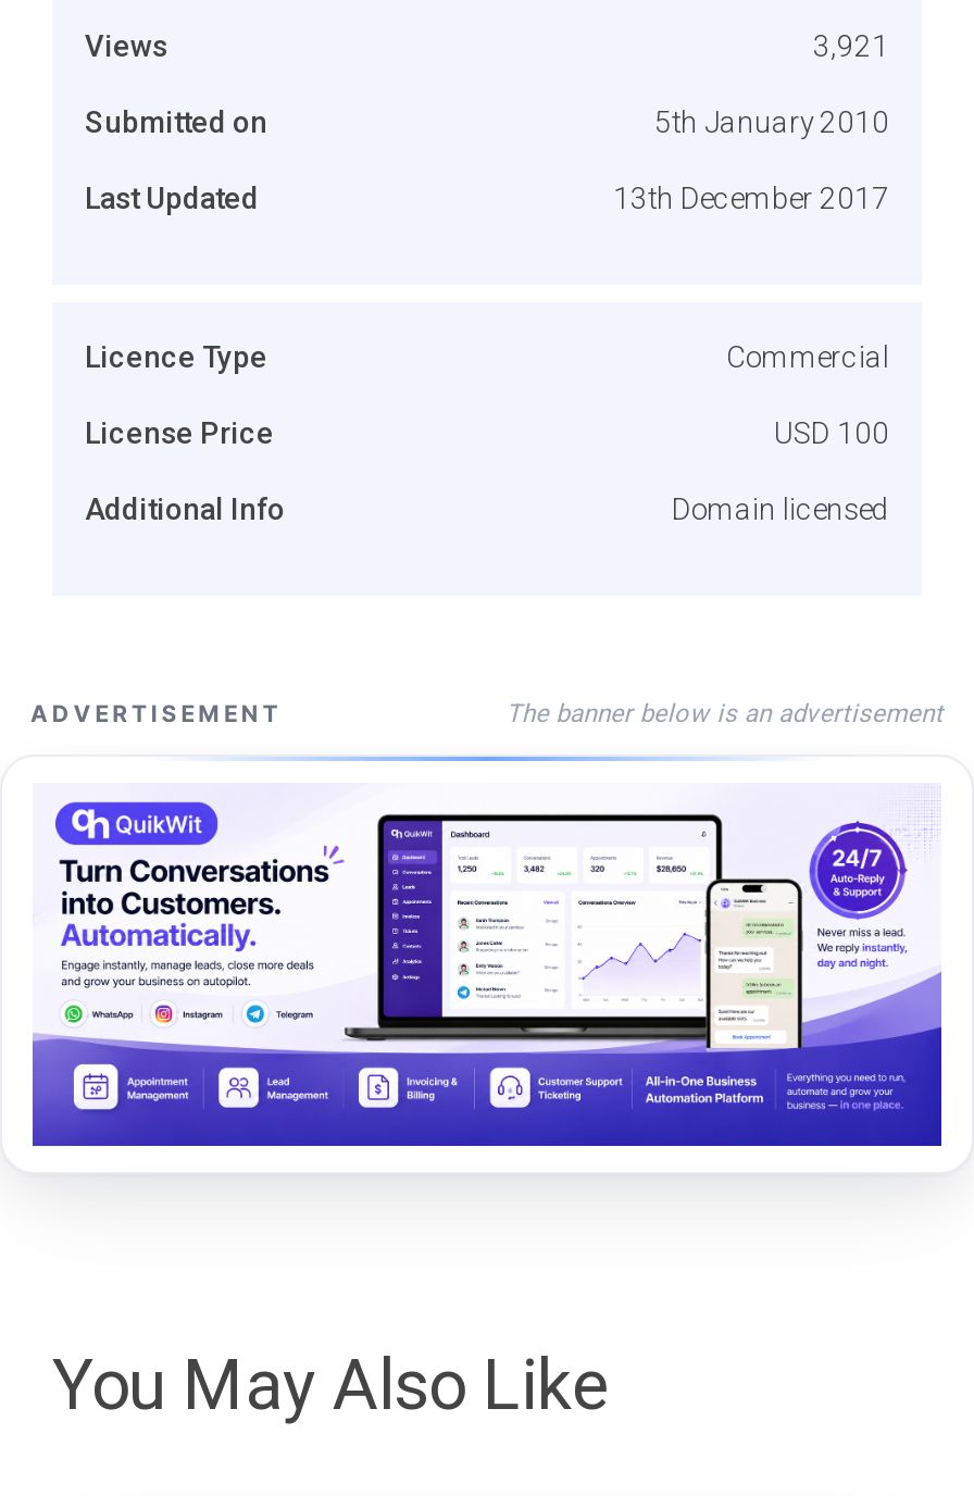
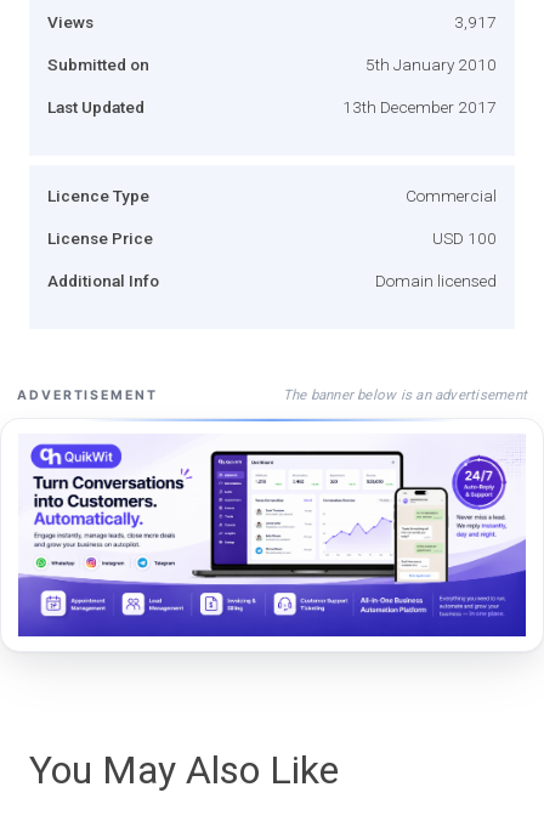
- 3,921
+ 3,917
